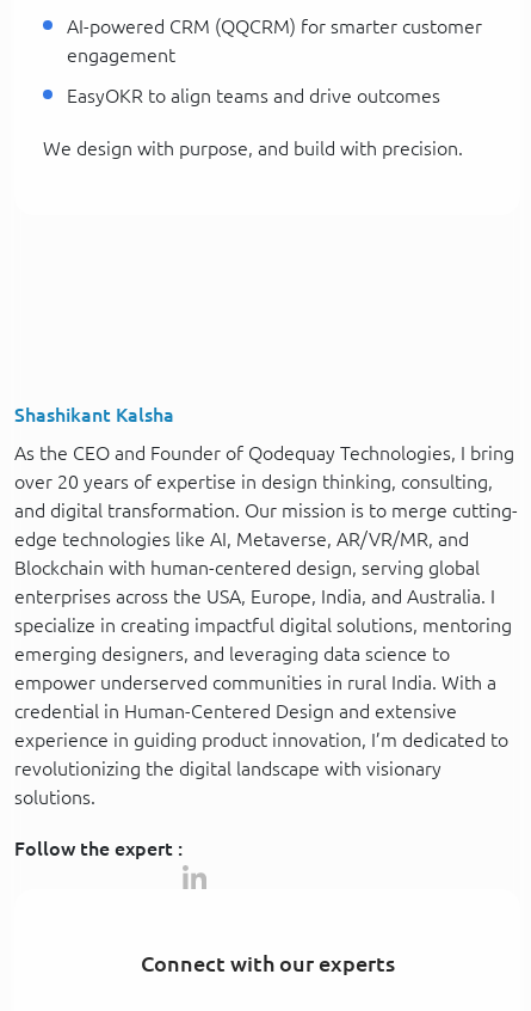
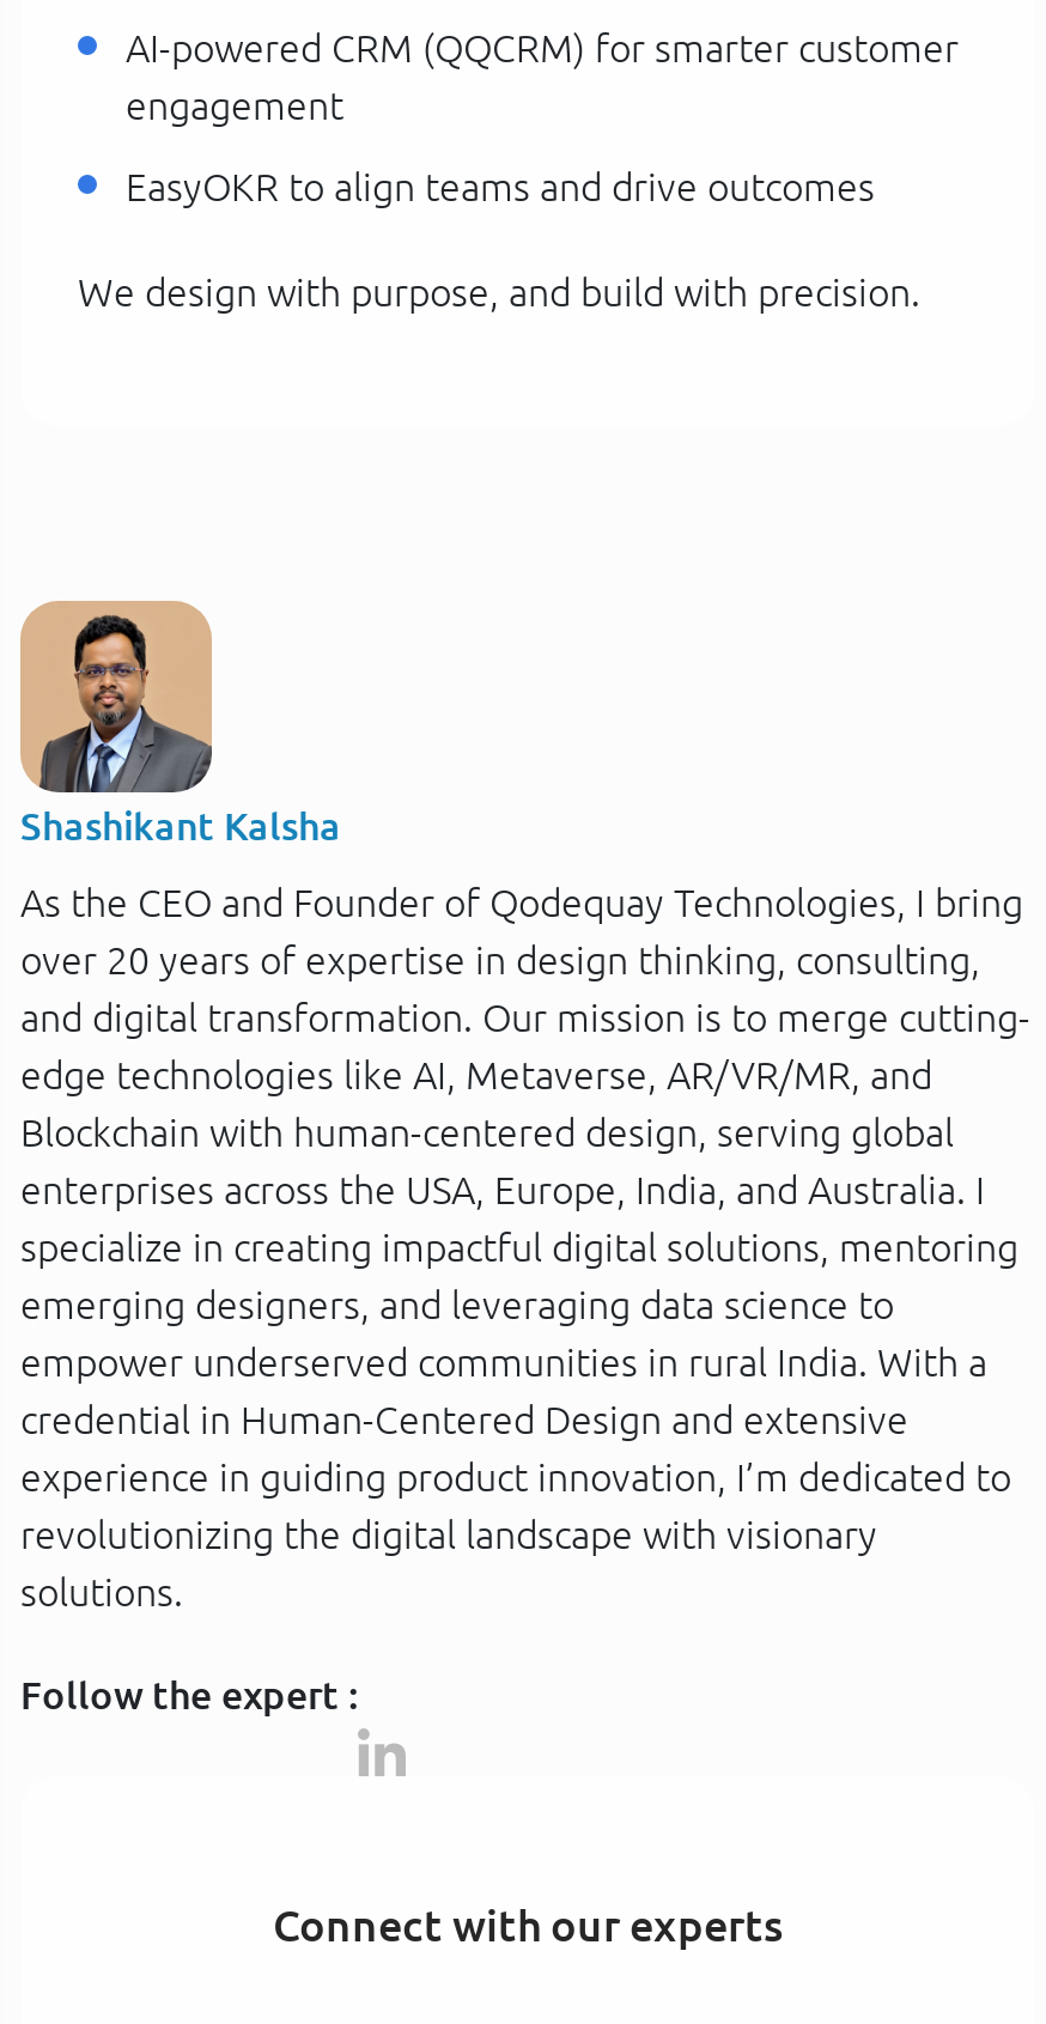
+ [image]
